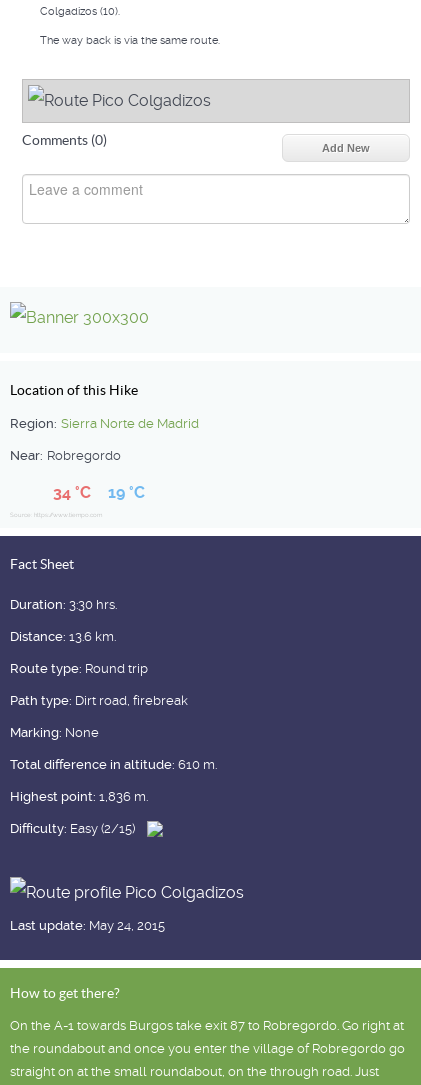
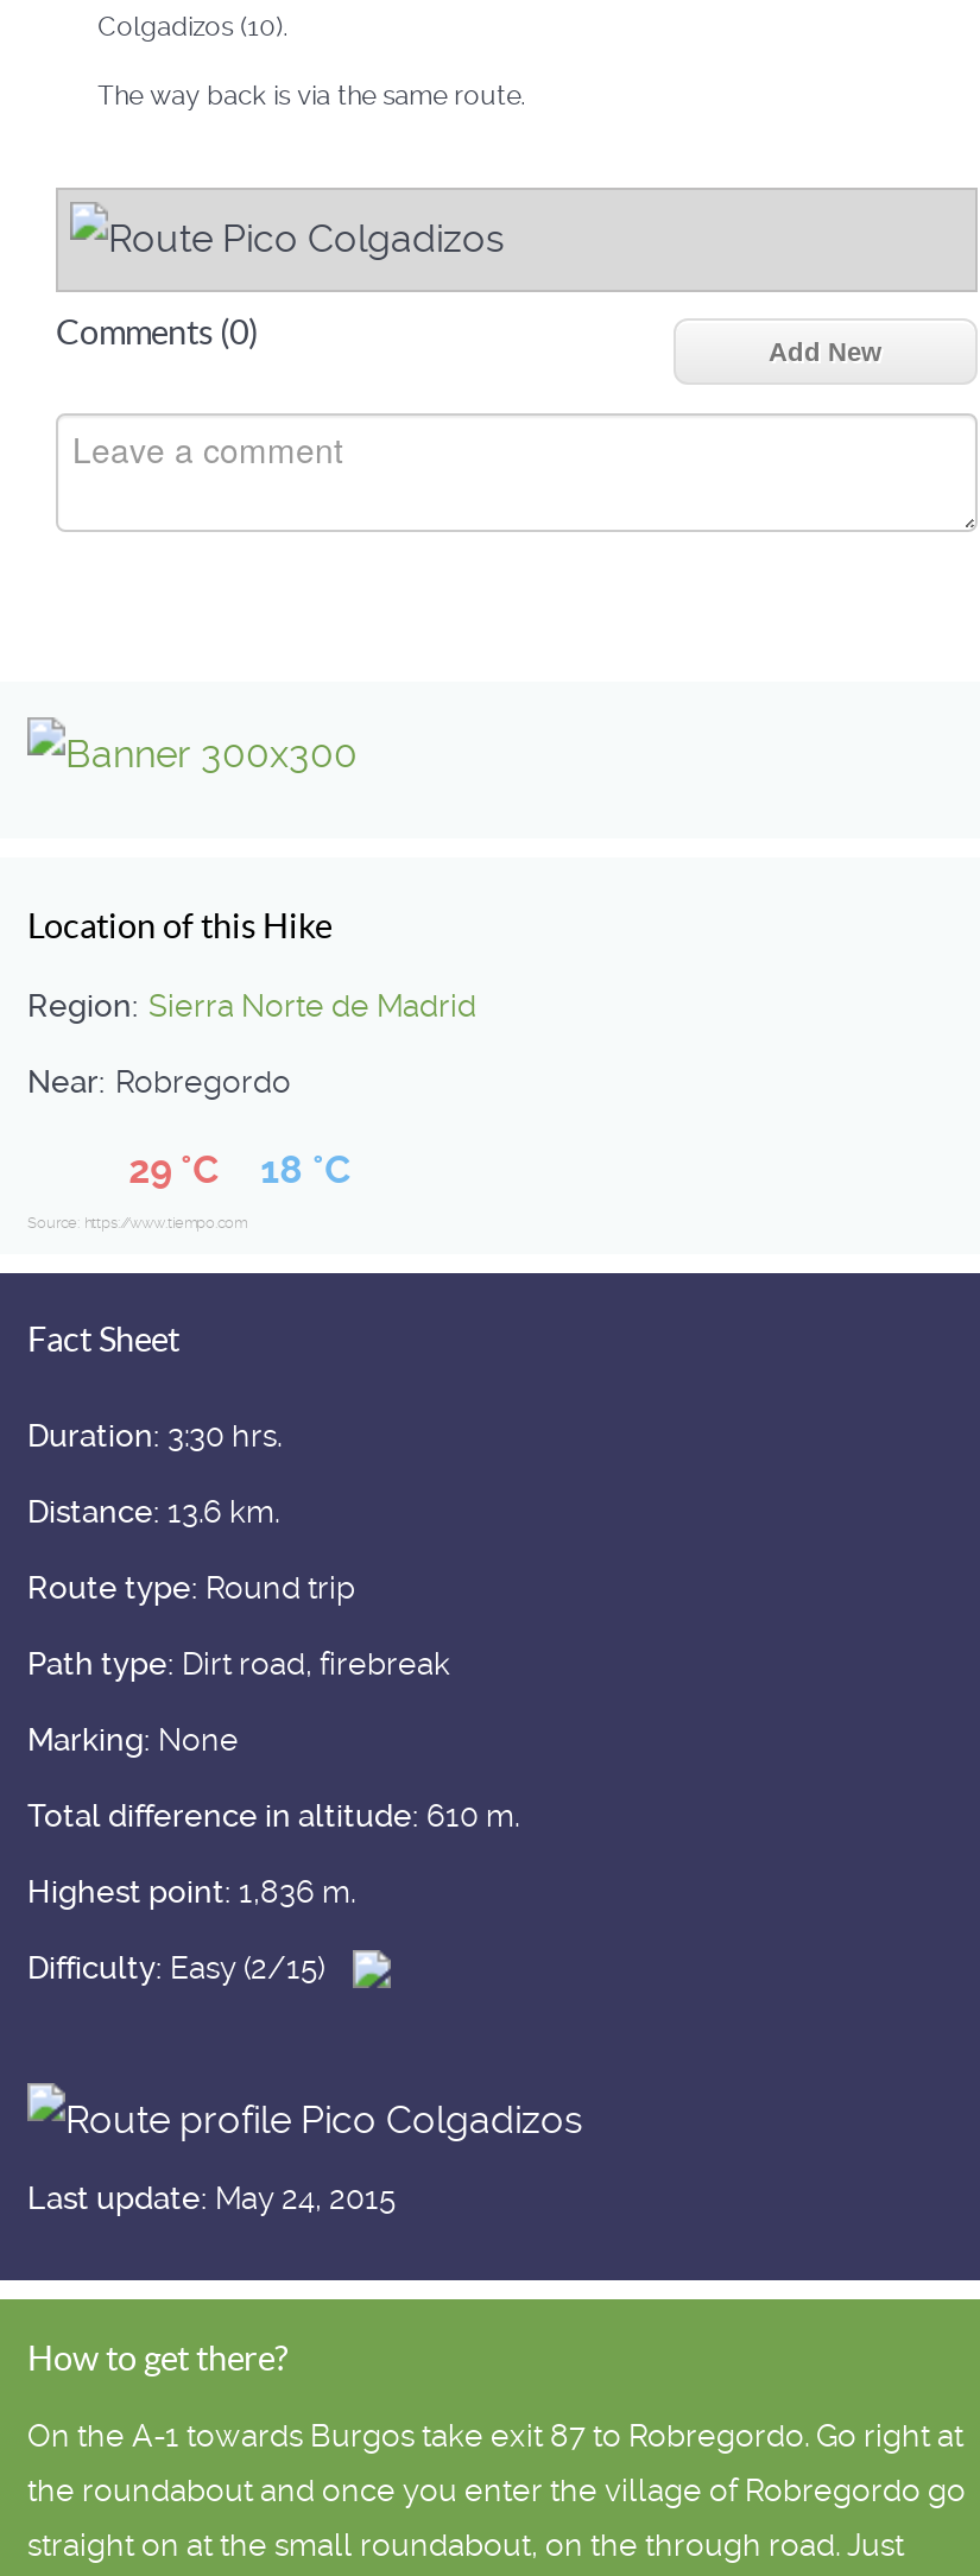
- 34 °C
+ 29 °C

- 19 °C
+ 18 °C
